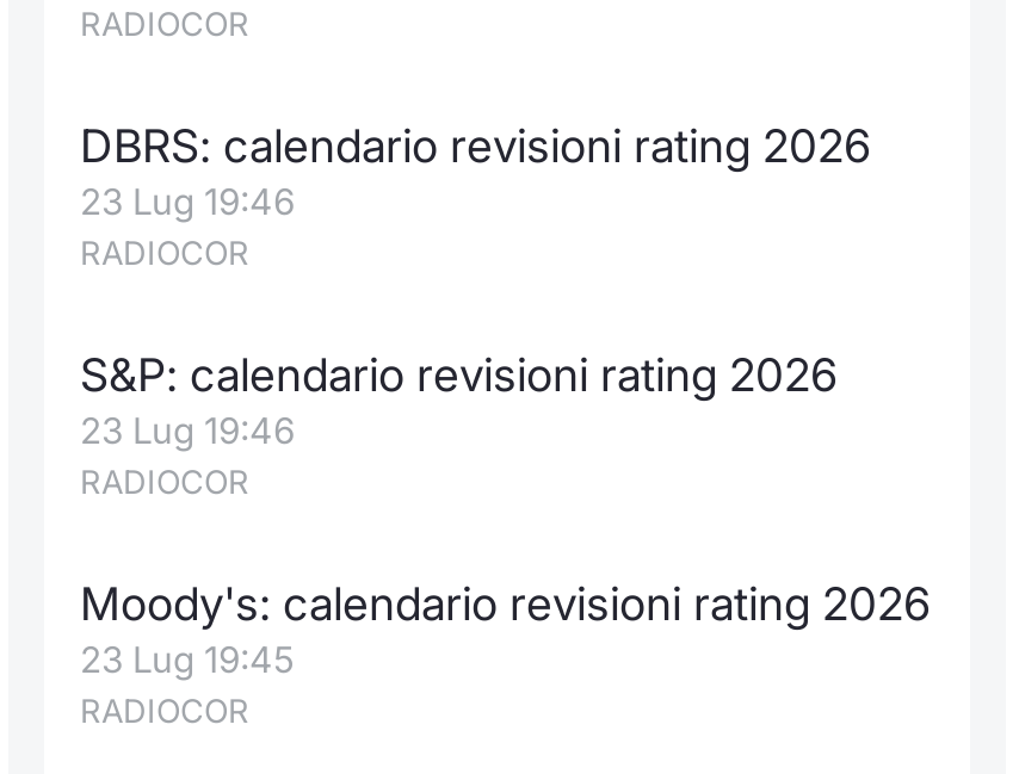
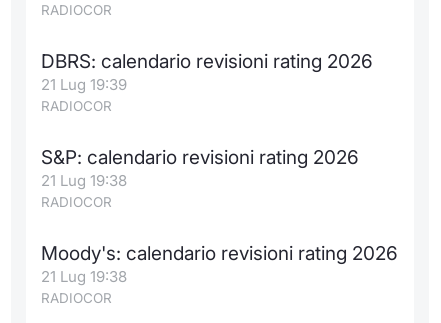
- 23 Lug 19:46
+ 21 Lug 19:39

- 23 Lug 19:46
+ 21 Lug 19:38

- 23 Lug 19:45
+ 21 Lug 19:38
